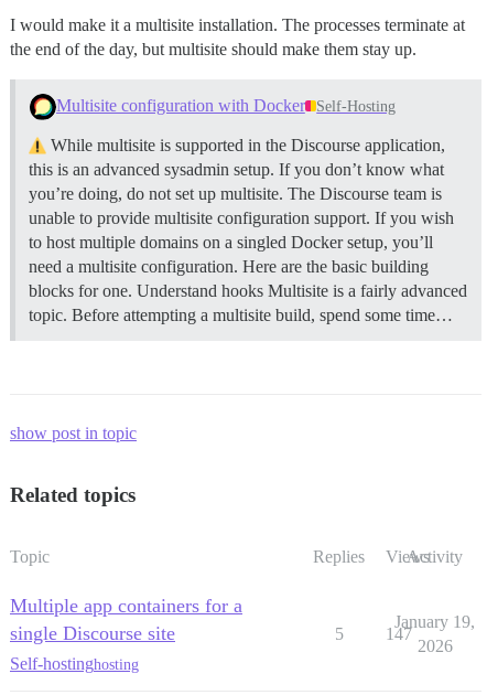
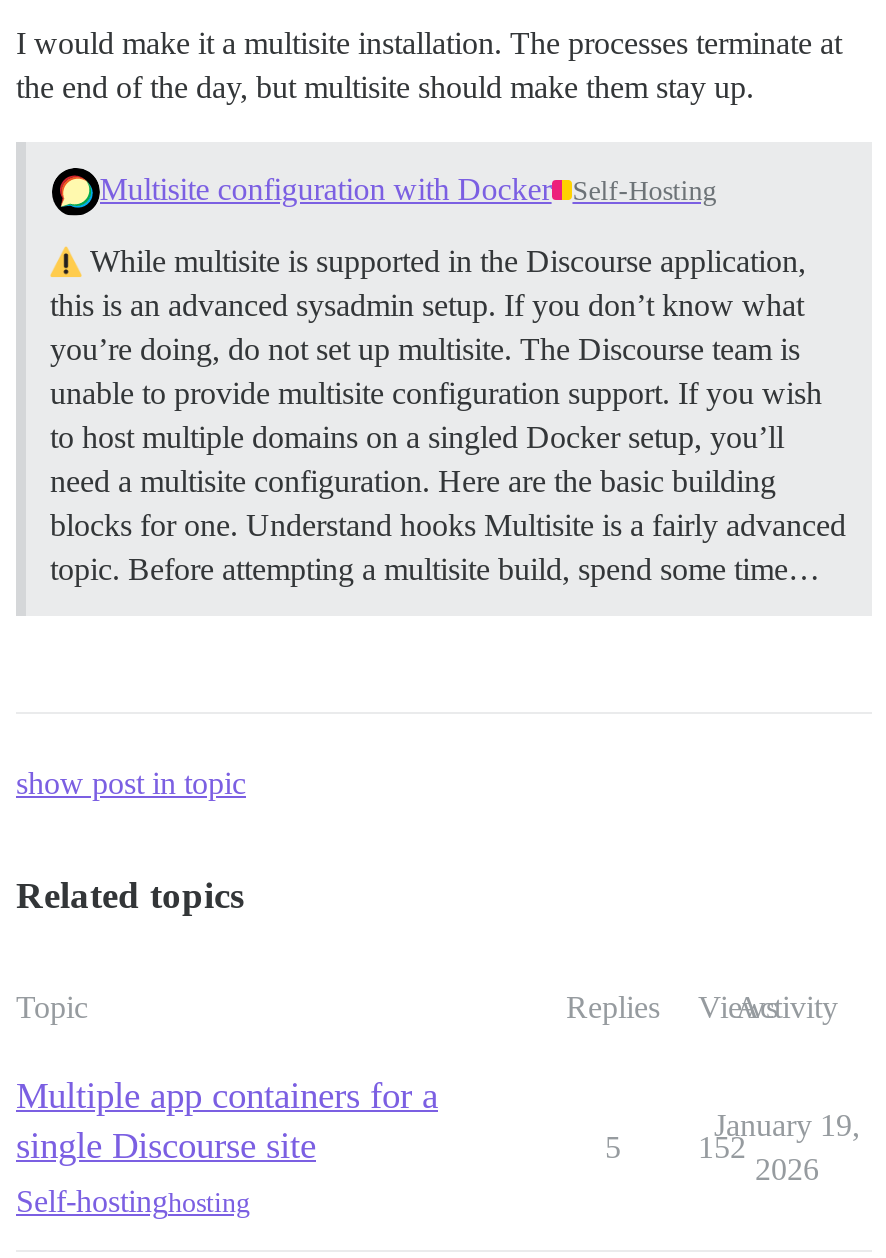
- 147
+ 152
